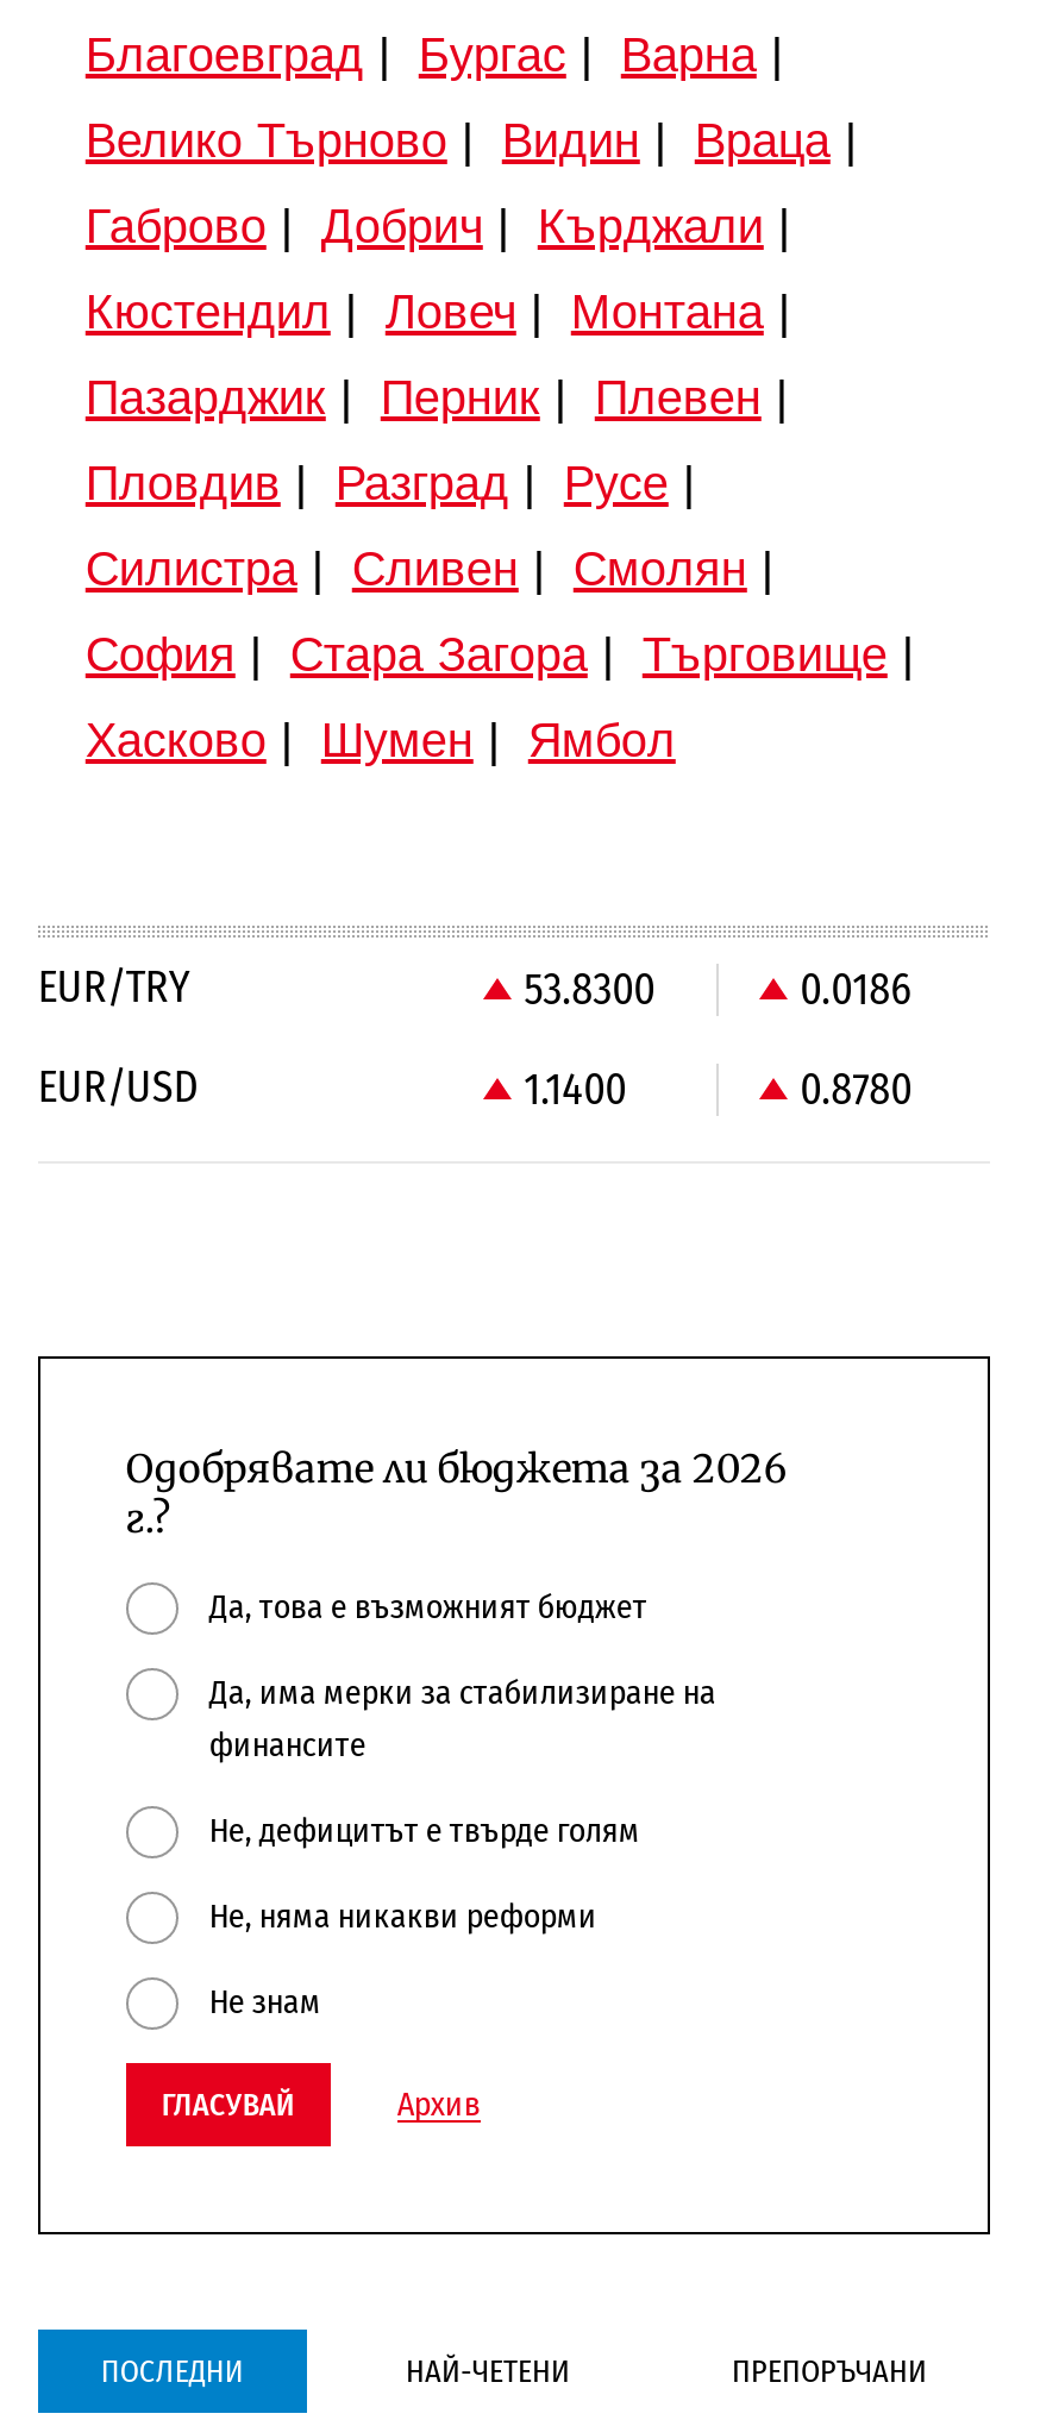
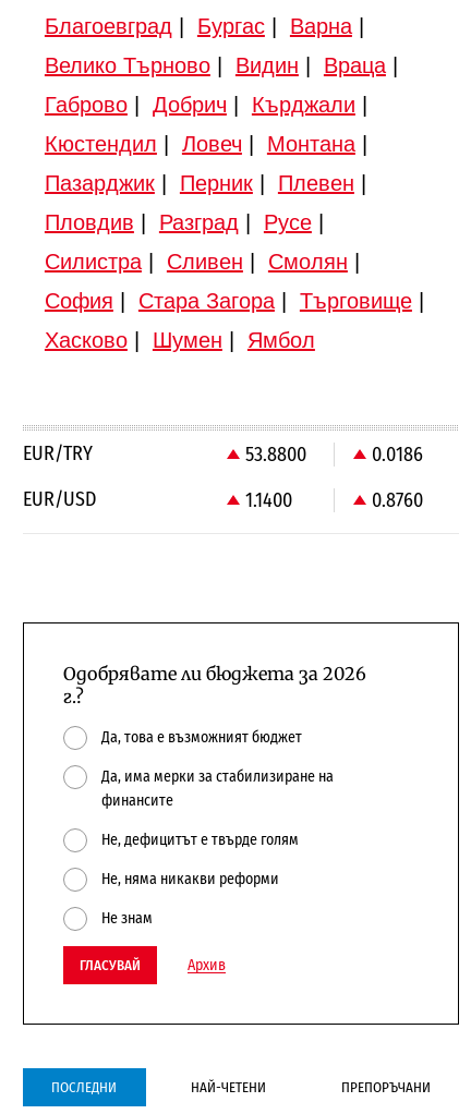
- 53.8300
+ 53.8800

- 0.8780
+ 0.8760
